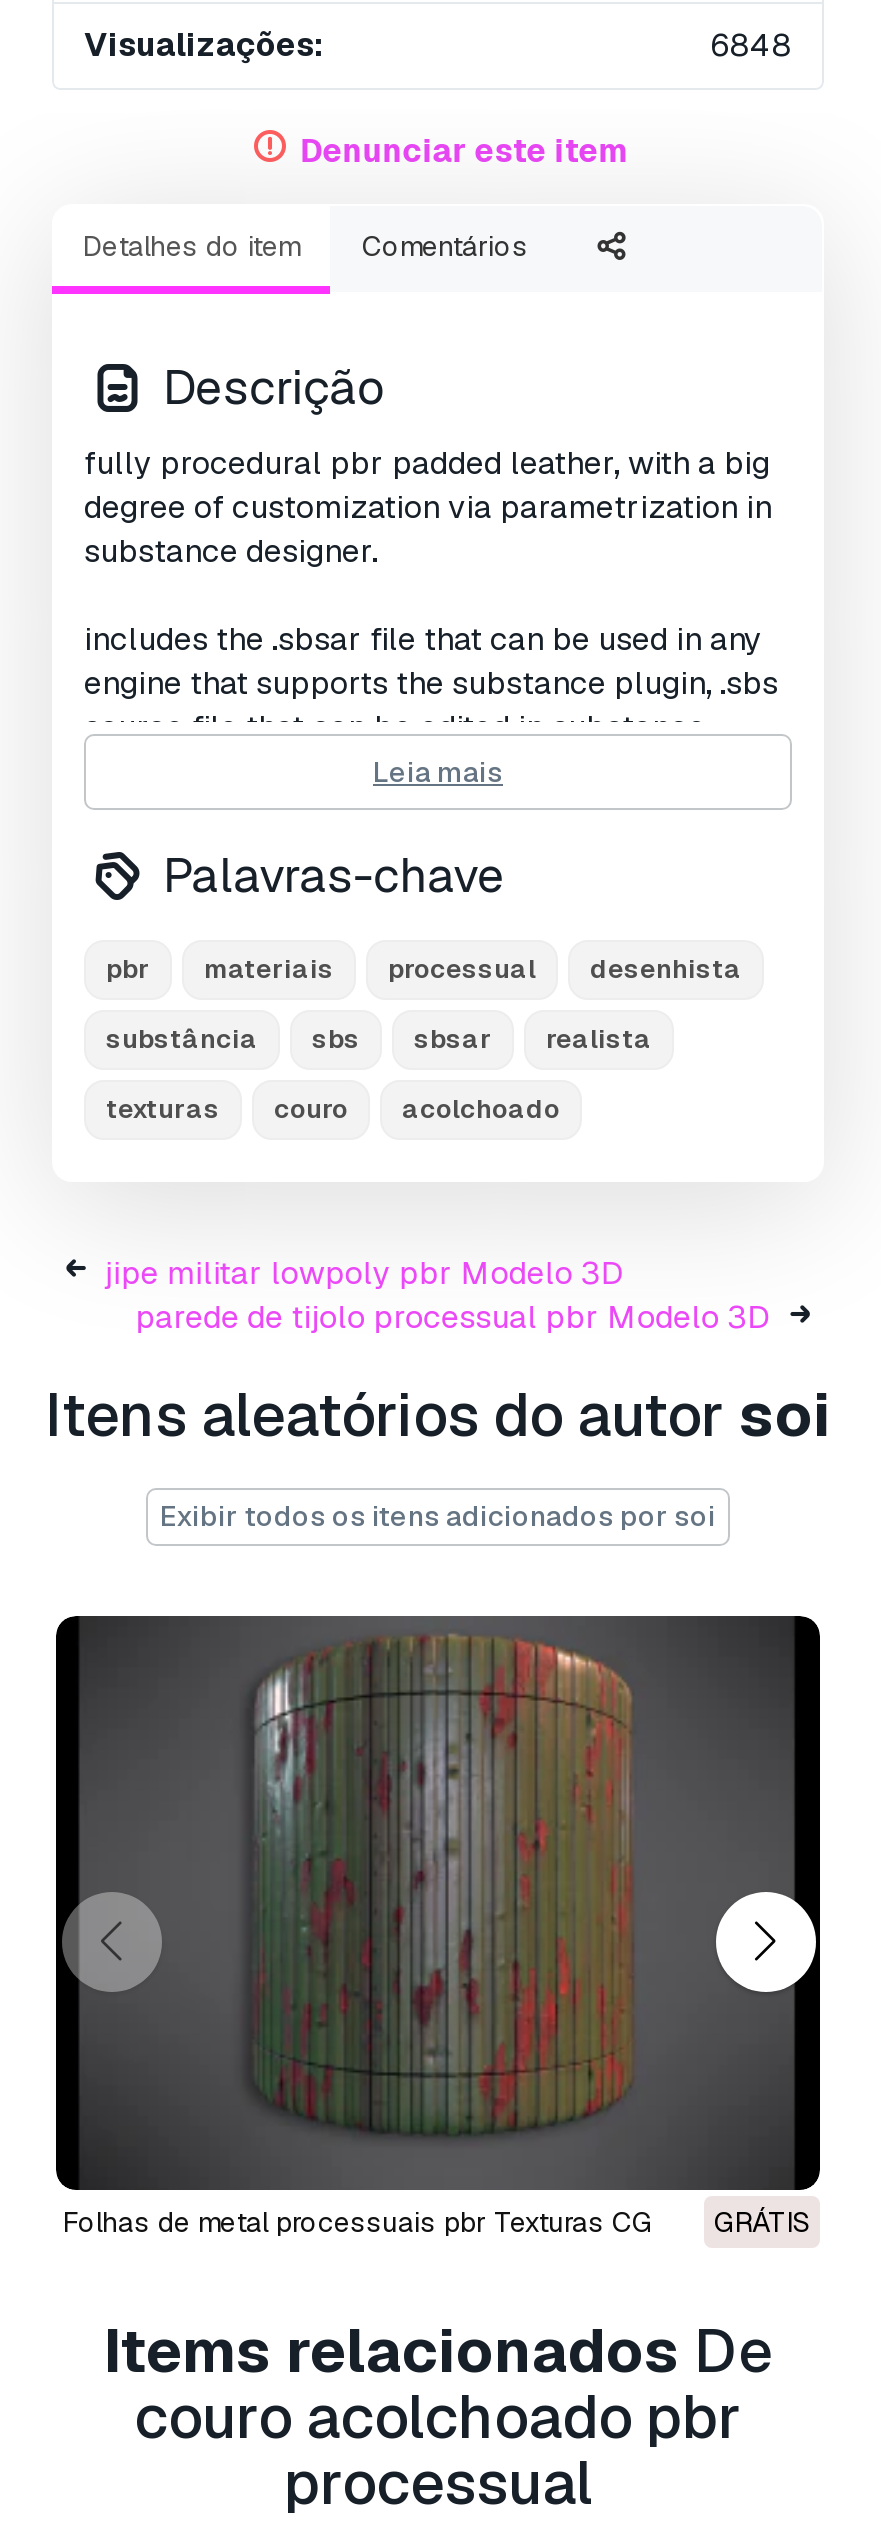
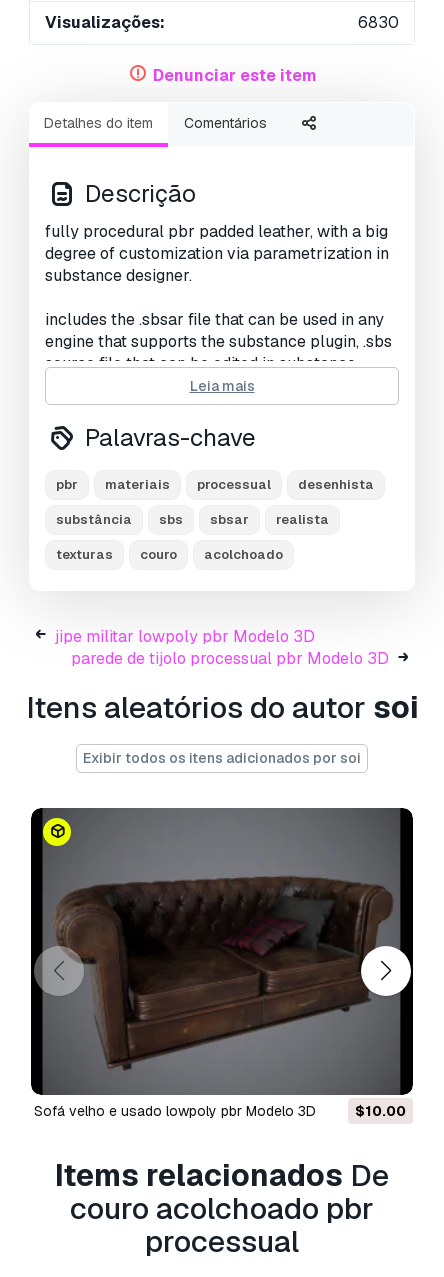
- 6848
+ 6830

- [image]
- GRÁTIS
- folhas de metal processuais pbr Texturas CG
+ [image]
+ $10.00
+ sofá velho e usado lowpoly pbr Modelo 3D
